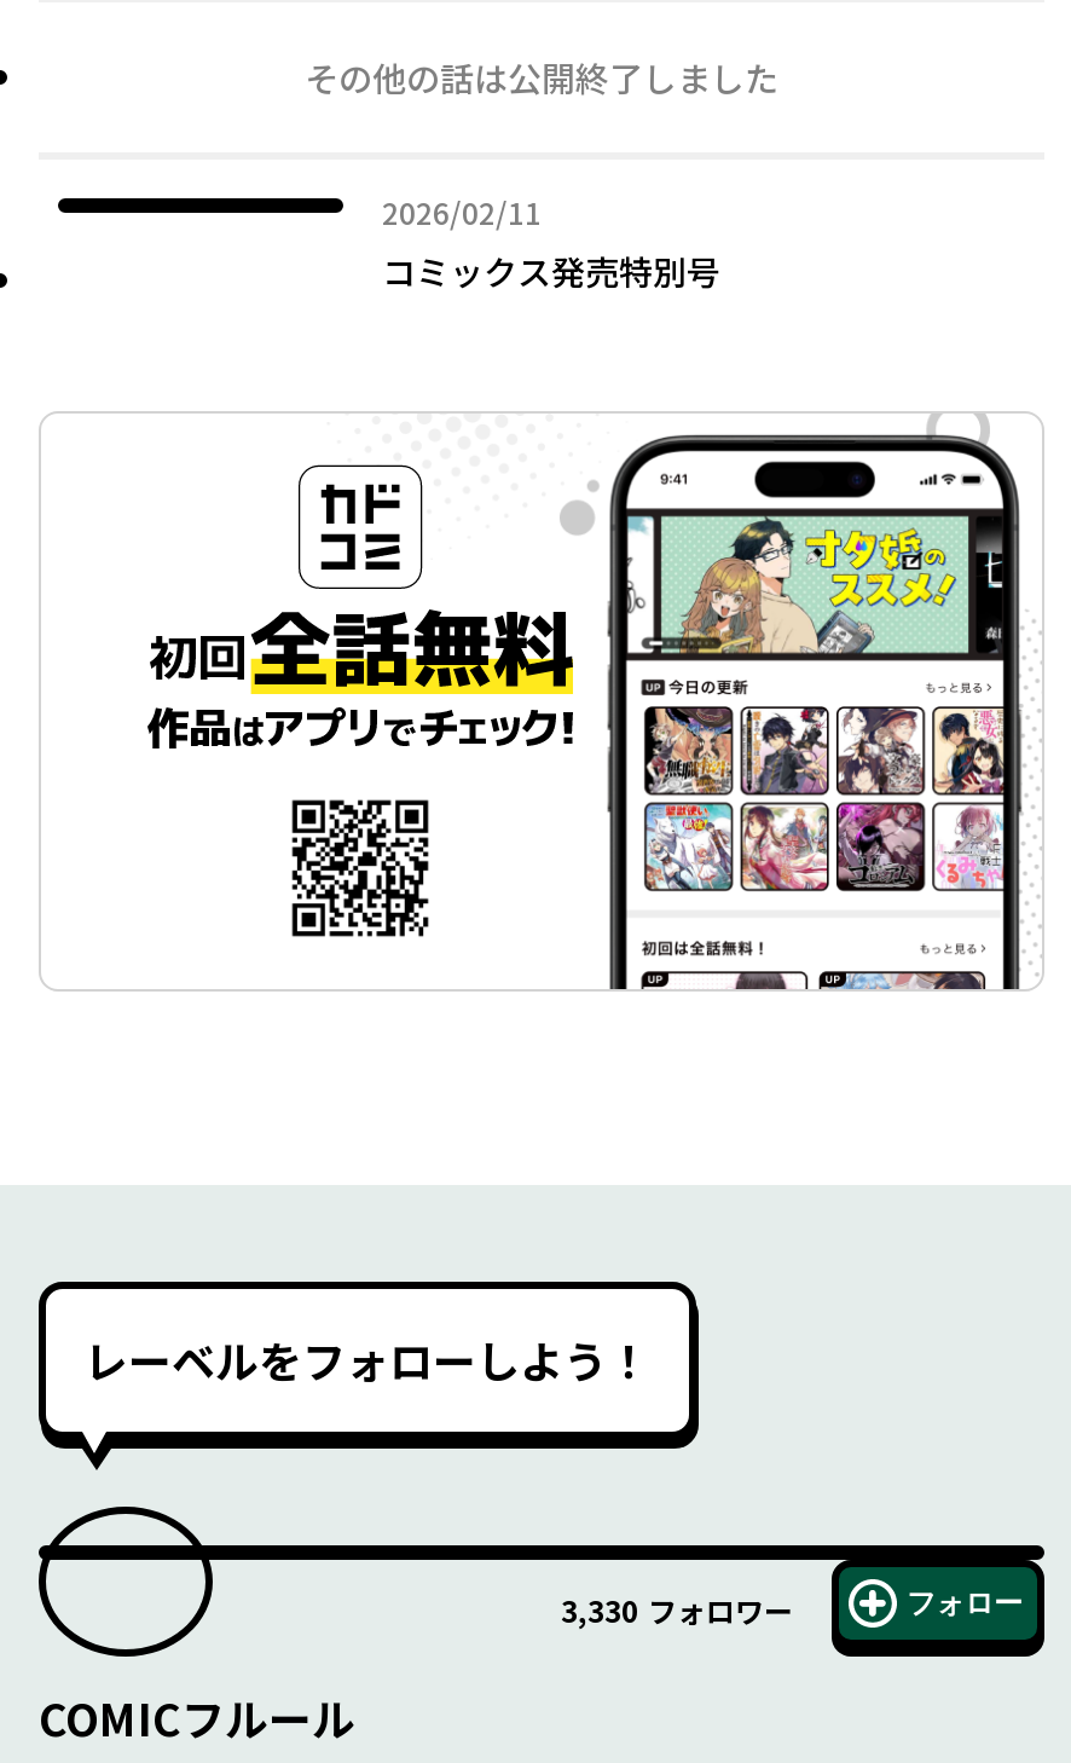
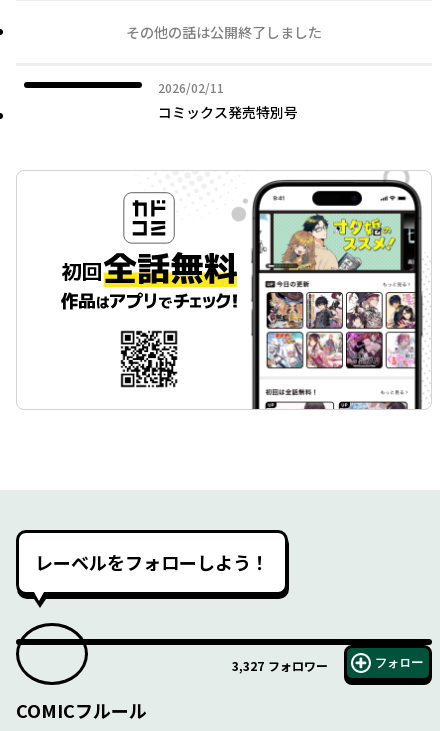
- 3,330 フォロワー
+ 3,327 フォロワー
